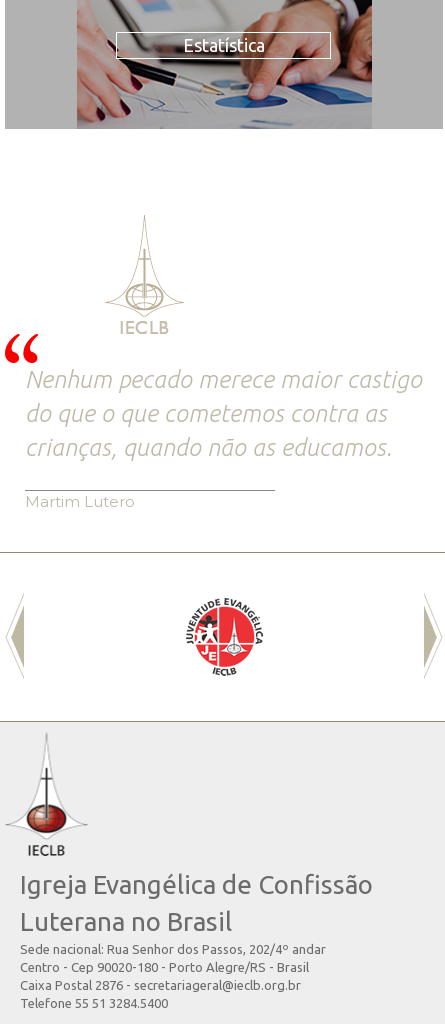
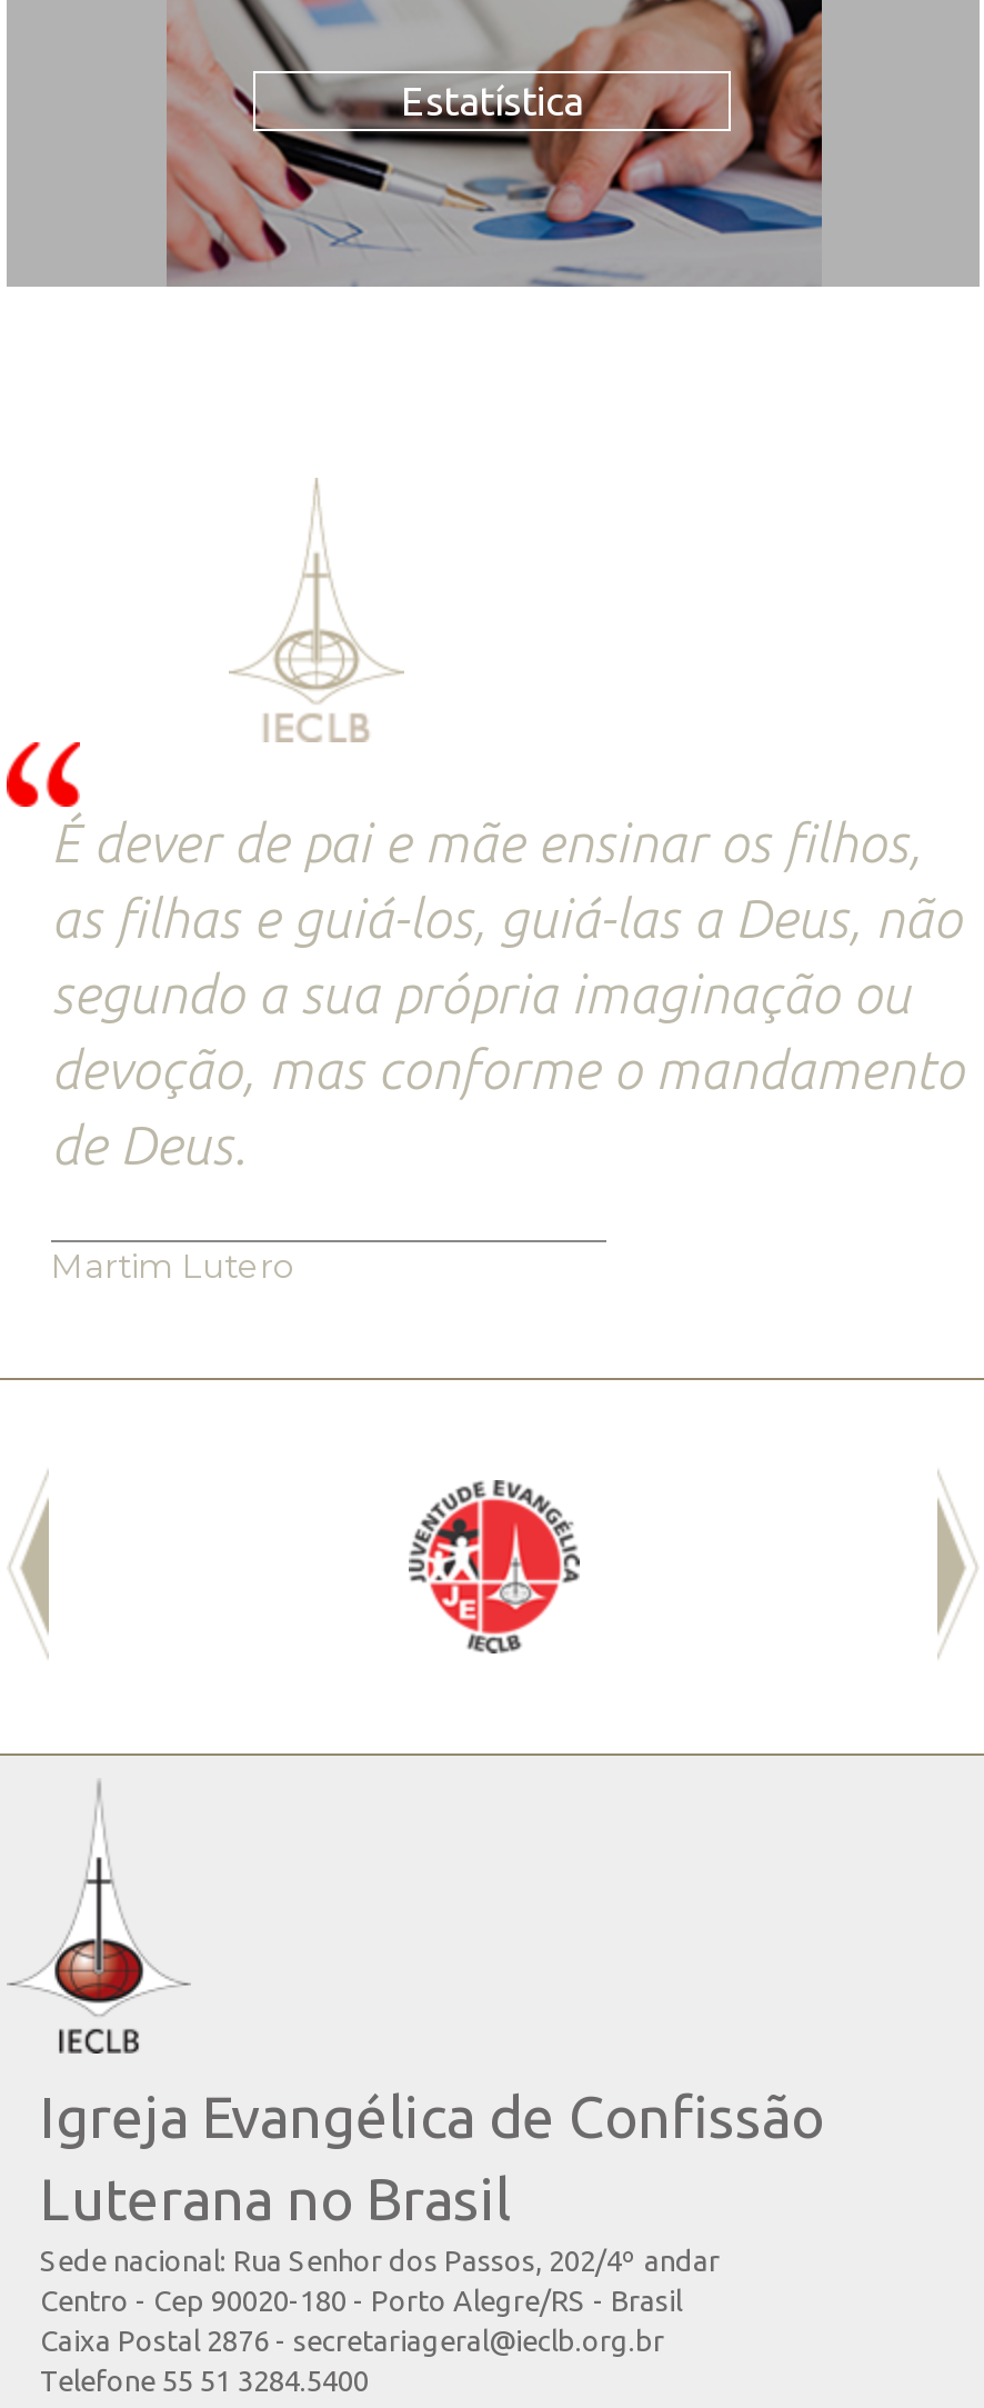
- Nenhum pecado merece maior castigo
- do que o que cometemos contra as
- crianças, quando não as educamos.
+ É dever de pai e mãe ensinar os filhos,
+ as filhas e guiá-los, guiá-las a Deus, não
+ segundo a sua própria imaginação ou
+ devoção, mas conforme o mandamento
+ de Deus.
